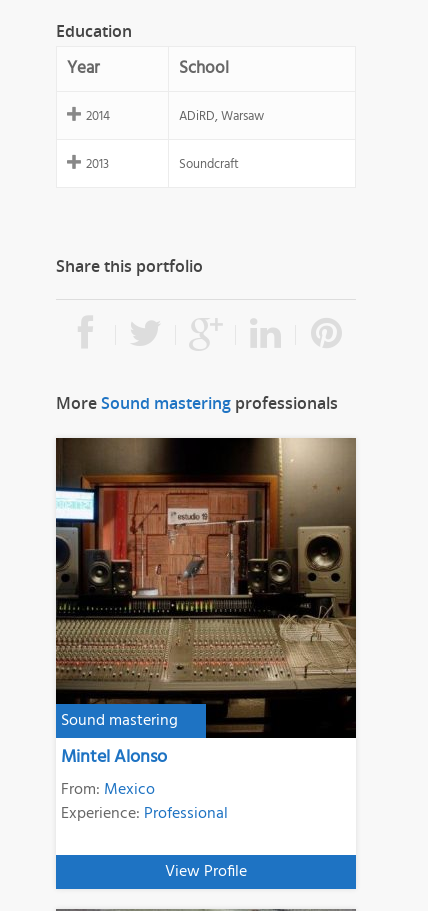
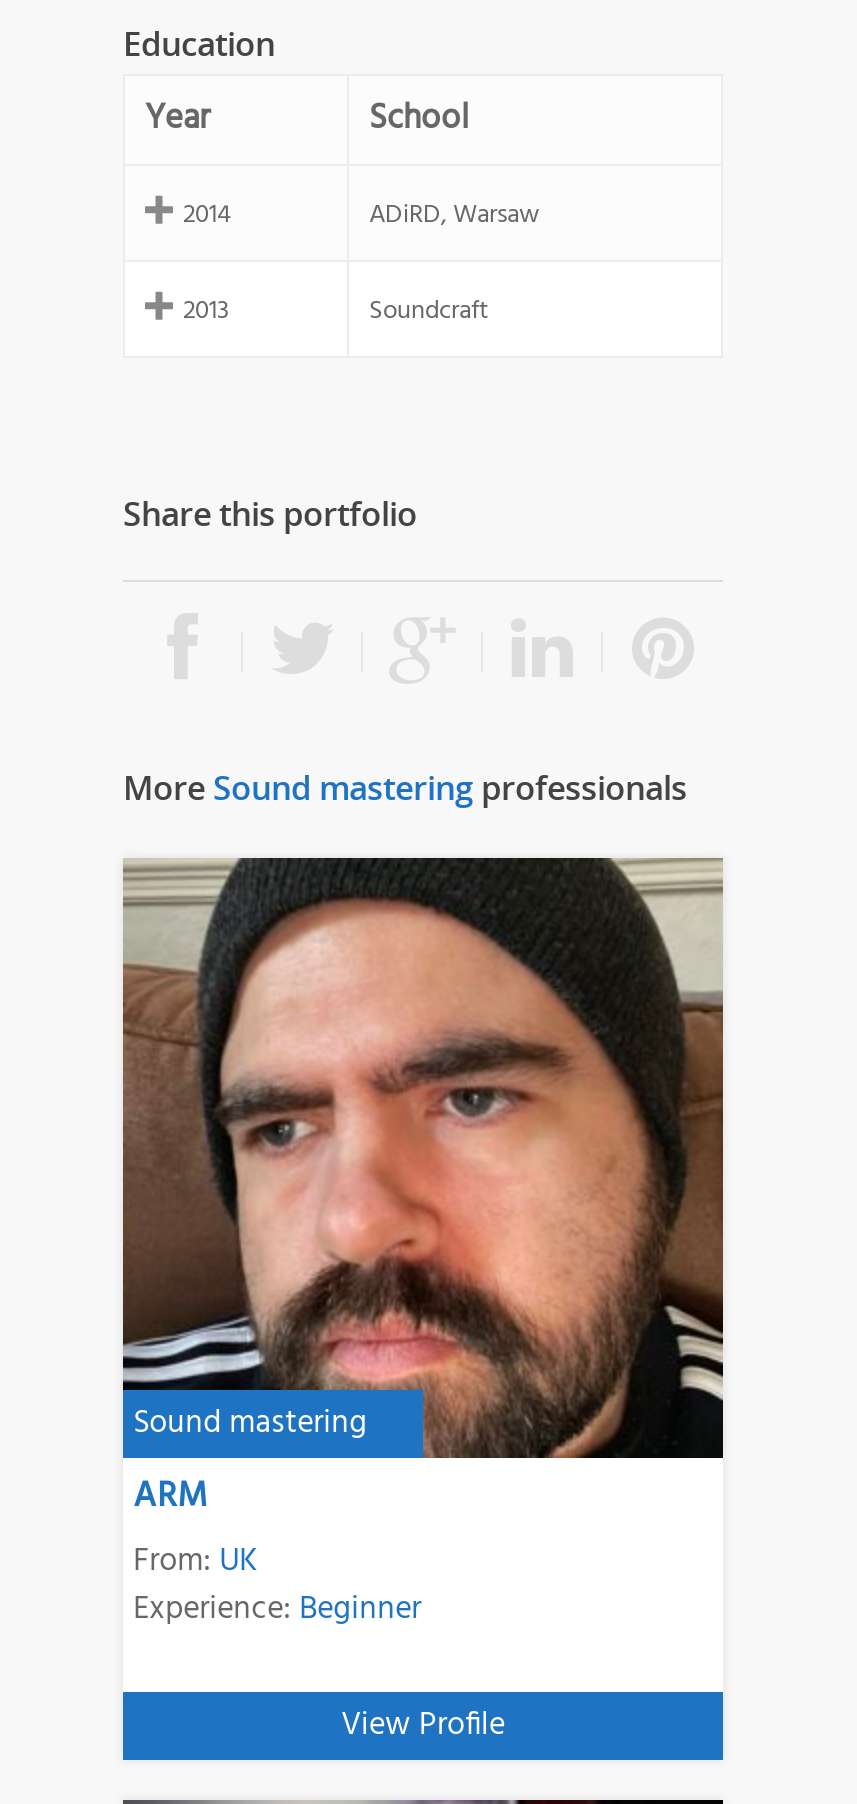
- [image]
- Mintel Alonso
- From: Mexico
- Experience: Professional
+ [image]
+ ARM
+ From: UK
+ Experience: Beginner
